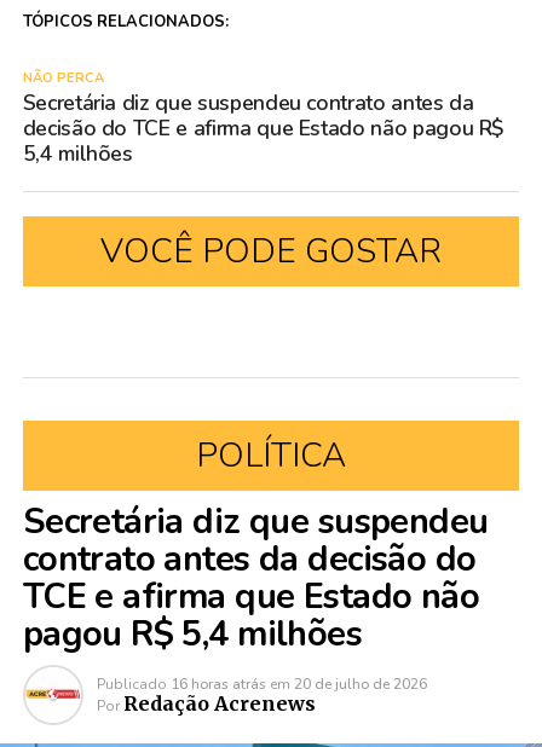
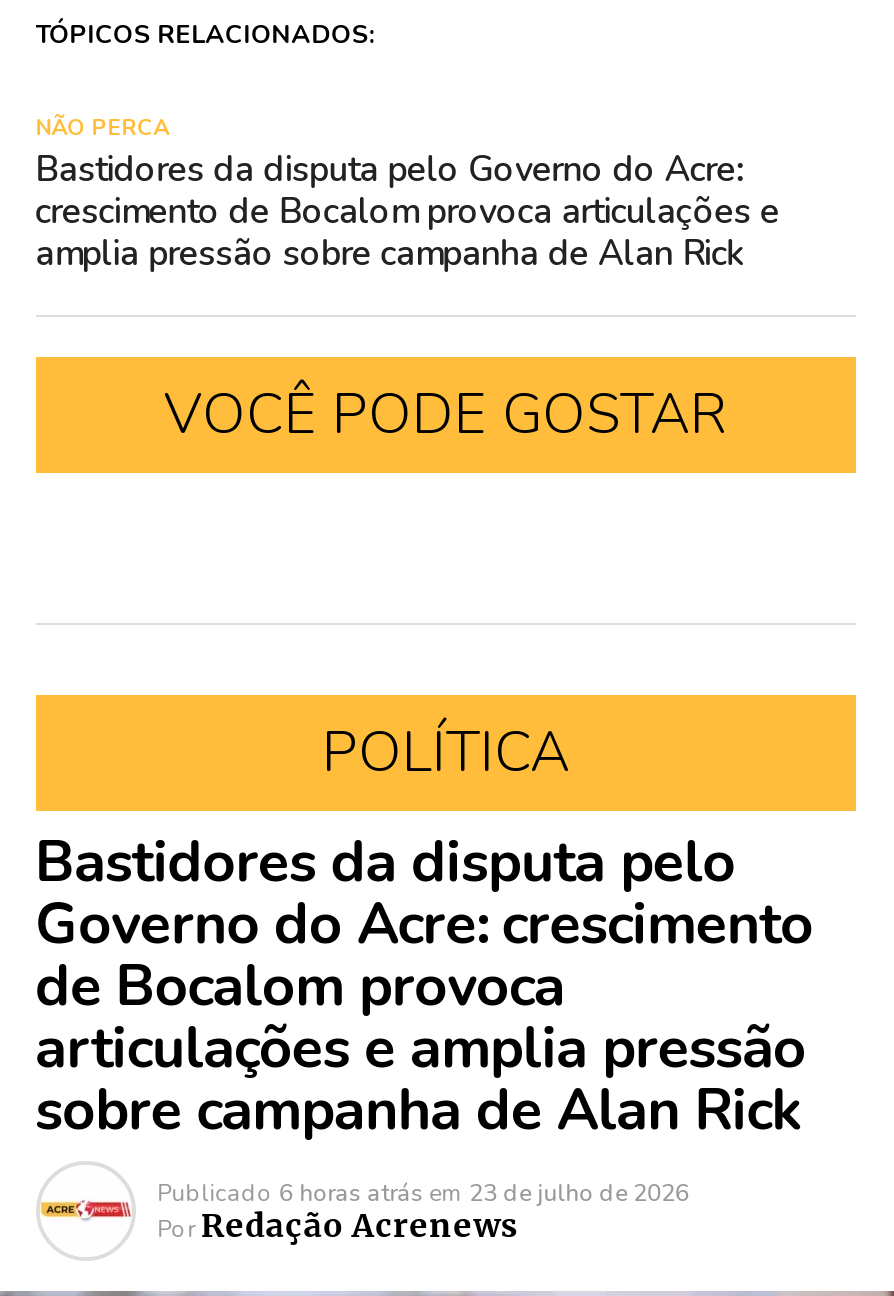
- Secretária diz que suspendeu contrato antes da
- decisão do TCE e afirma que Estado não pagou R$
- 5,4 milhões
+ Bastidores da disputa pelo Governo do Acre:
+ crescimento de Bocalom provoca articulações e
+ amplia pressão sobre campanha de Alan Rick

- Secretária diz que suspendeu
- contrato antes da decisão do
- TCE e afirma que Estado não
- pagou R$ 5,4 milhões
- Publicado 16 horas atrás em 20 de julho de 2026
+ Bastidores da disputa pelo
+ Governo do Acre: crescimento
+ de Bocalom provoca
+ articulações e amplia pressão
+ sobre campanha de Alan Rick
+ Publicado 6 horas atrás em 23 de julho de 2026
